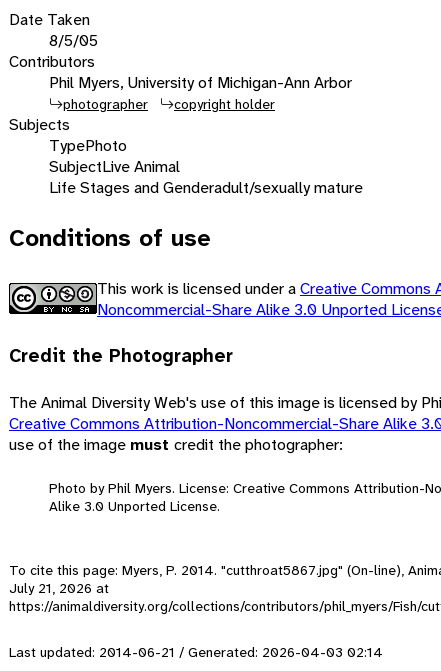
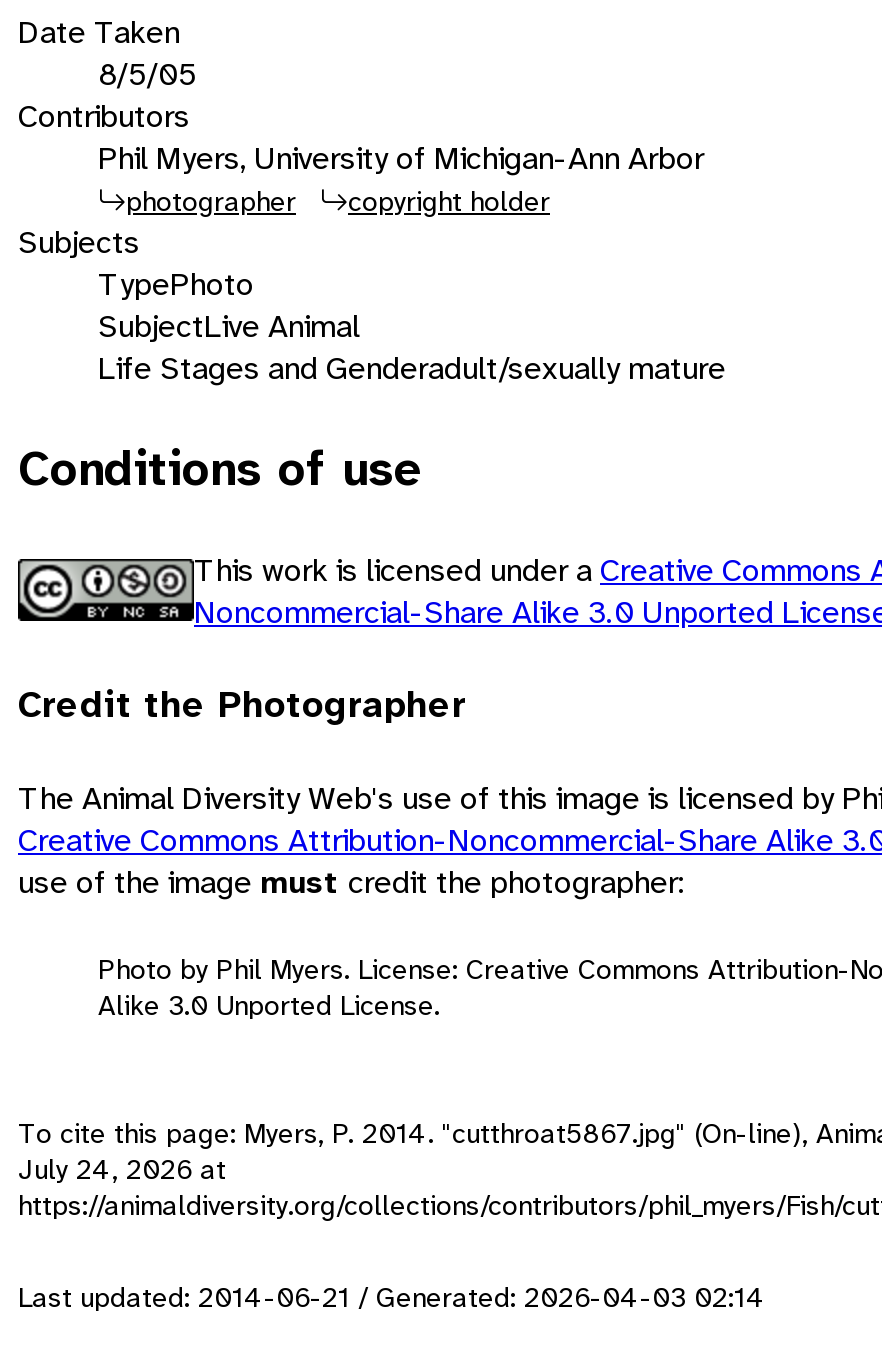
- July 21, 2026 at
+ July 24, 2026 at
